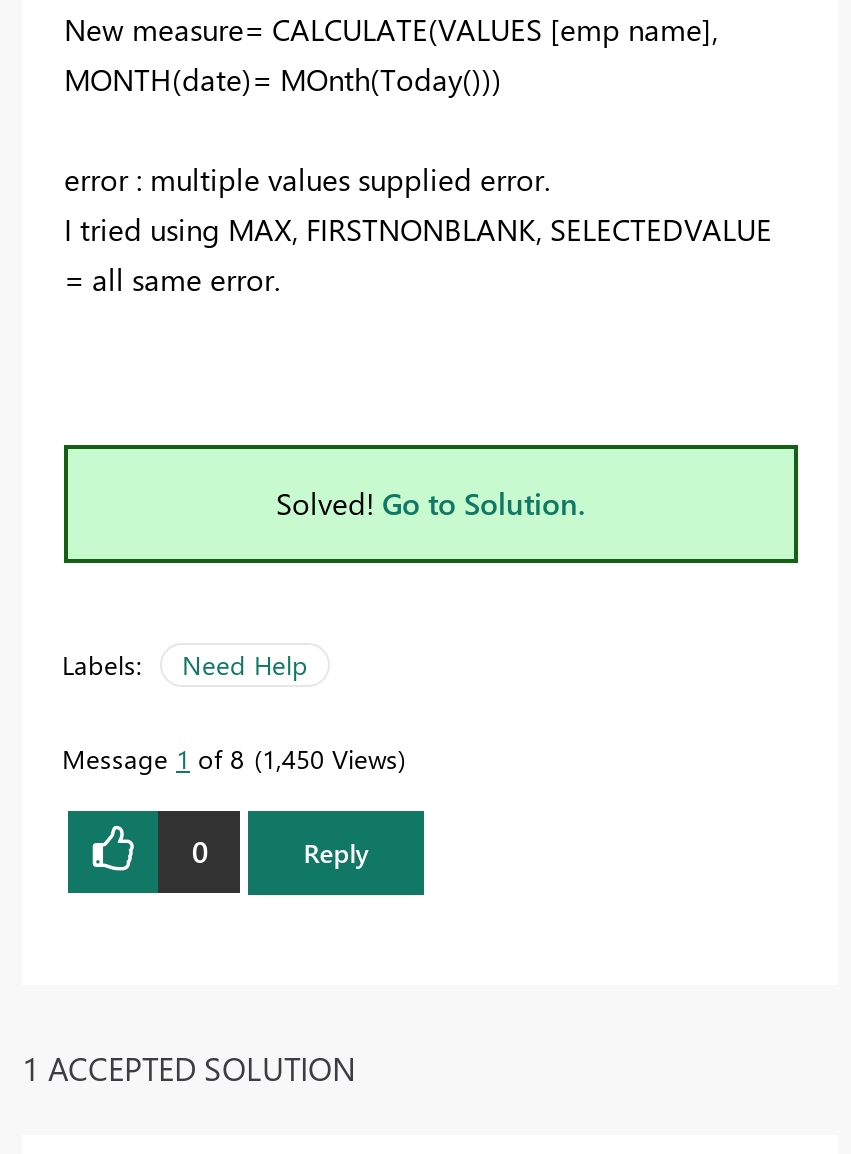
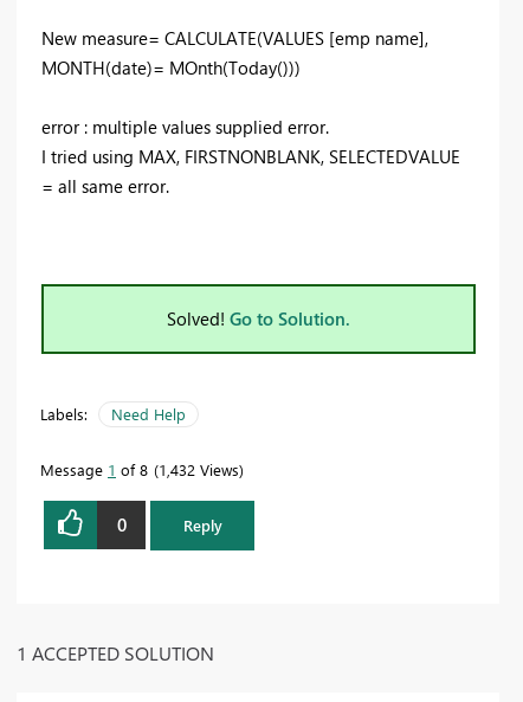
- Message 1 of 8 1,450 Views
+ Message 1 of 8 1,432 Views
